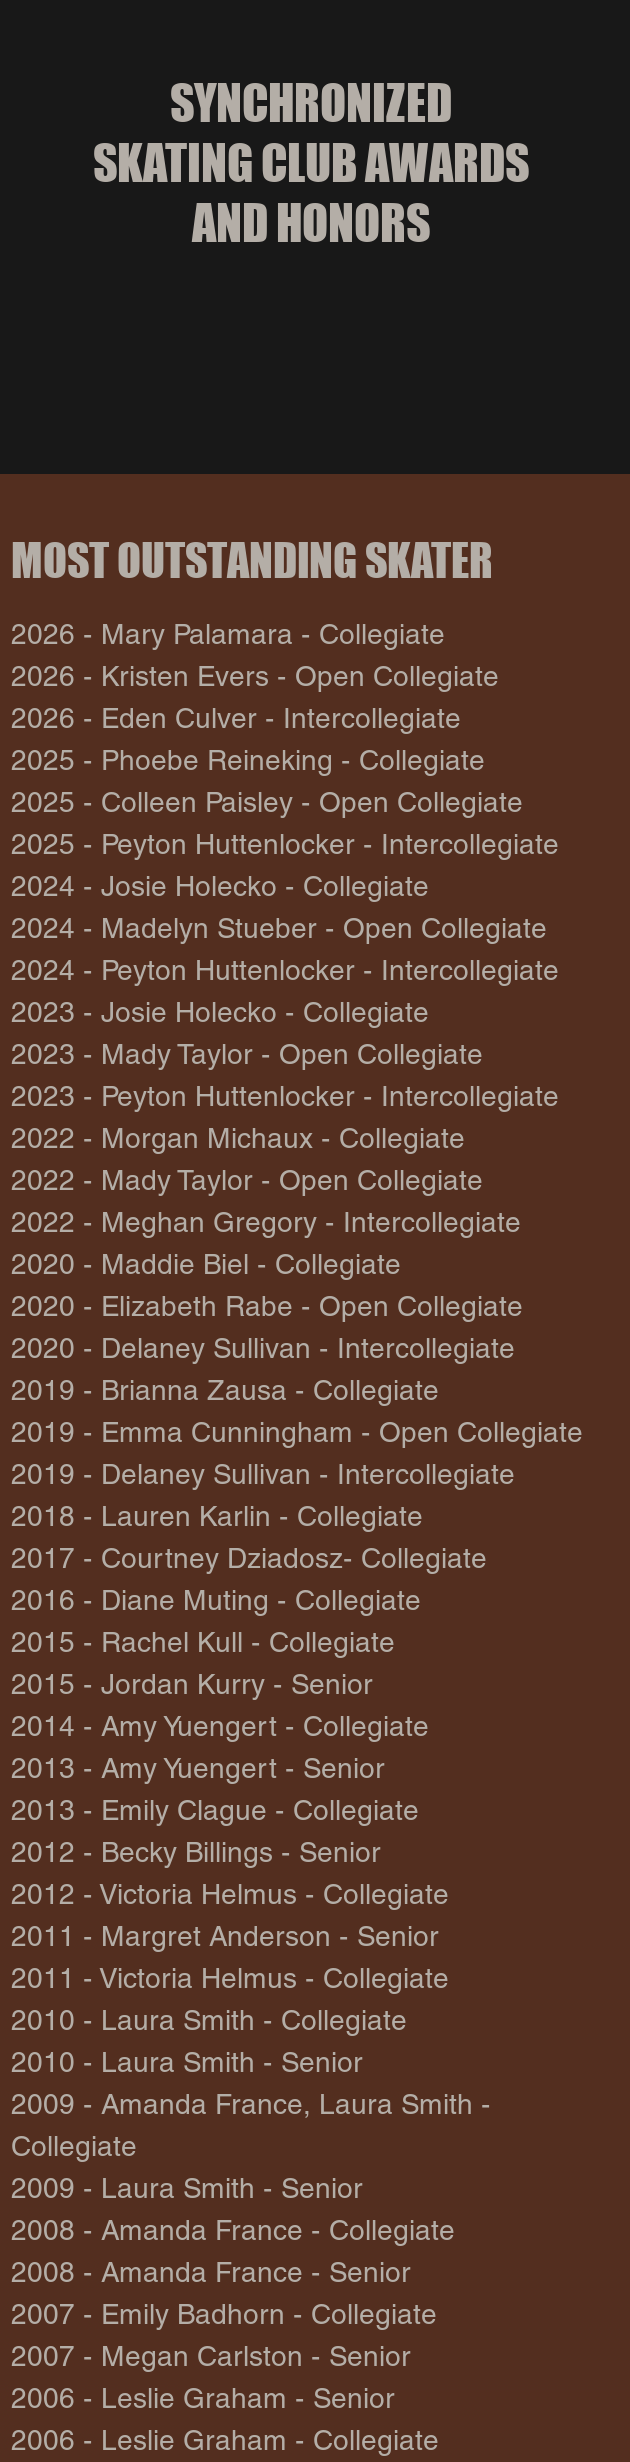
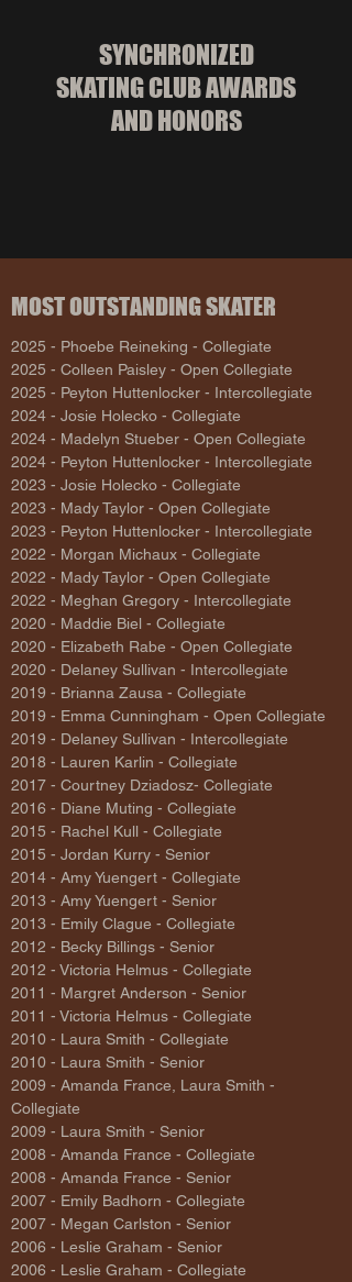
- 2026 - Mary Palamara - Collegiate
- 2026 - Kristen Evers - Open Collegiate
- 2026 - Eden Culver - Intercollegiate
